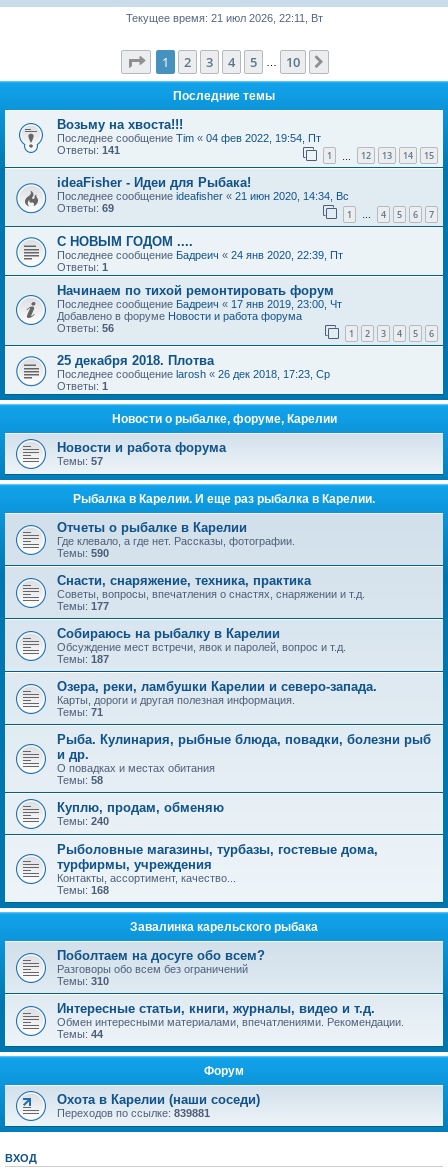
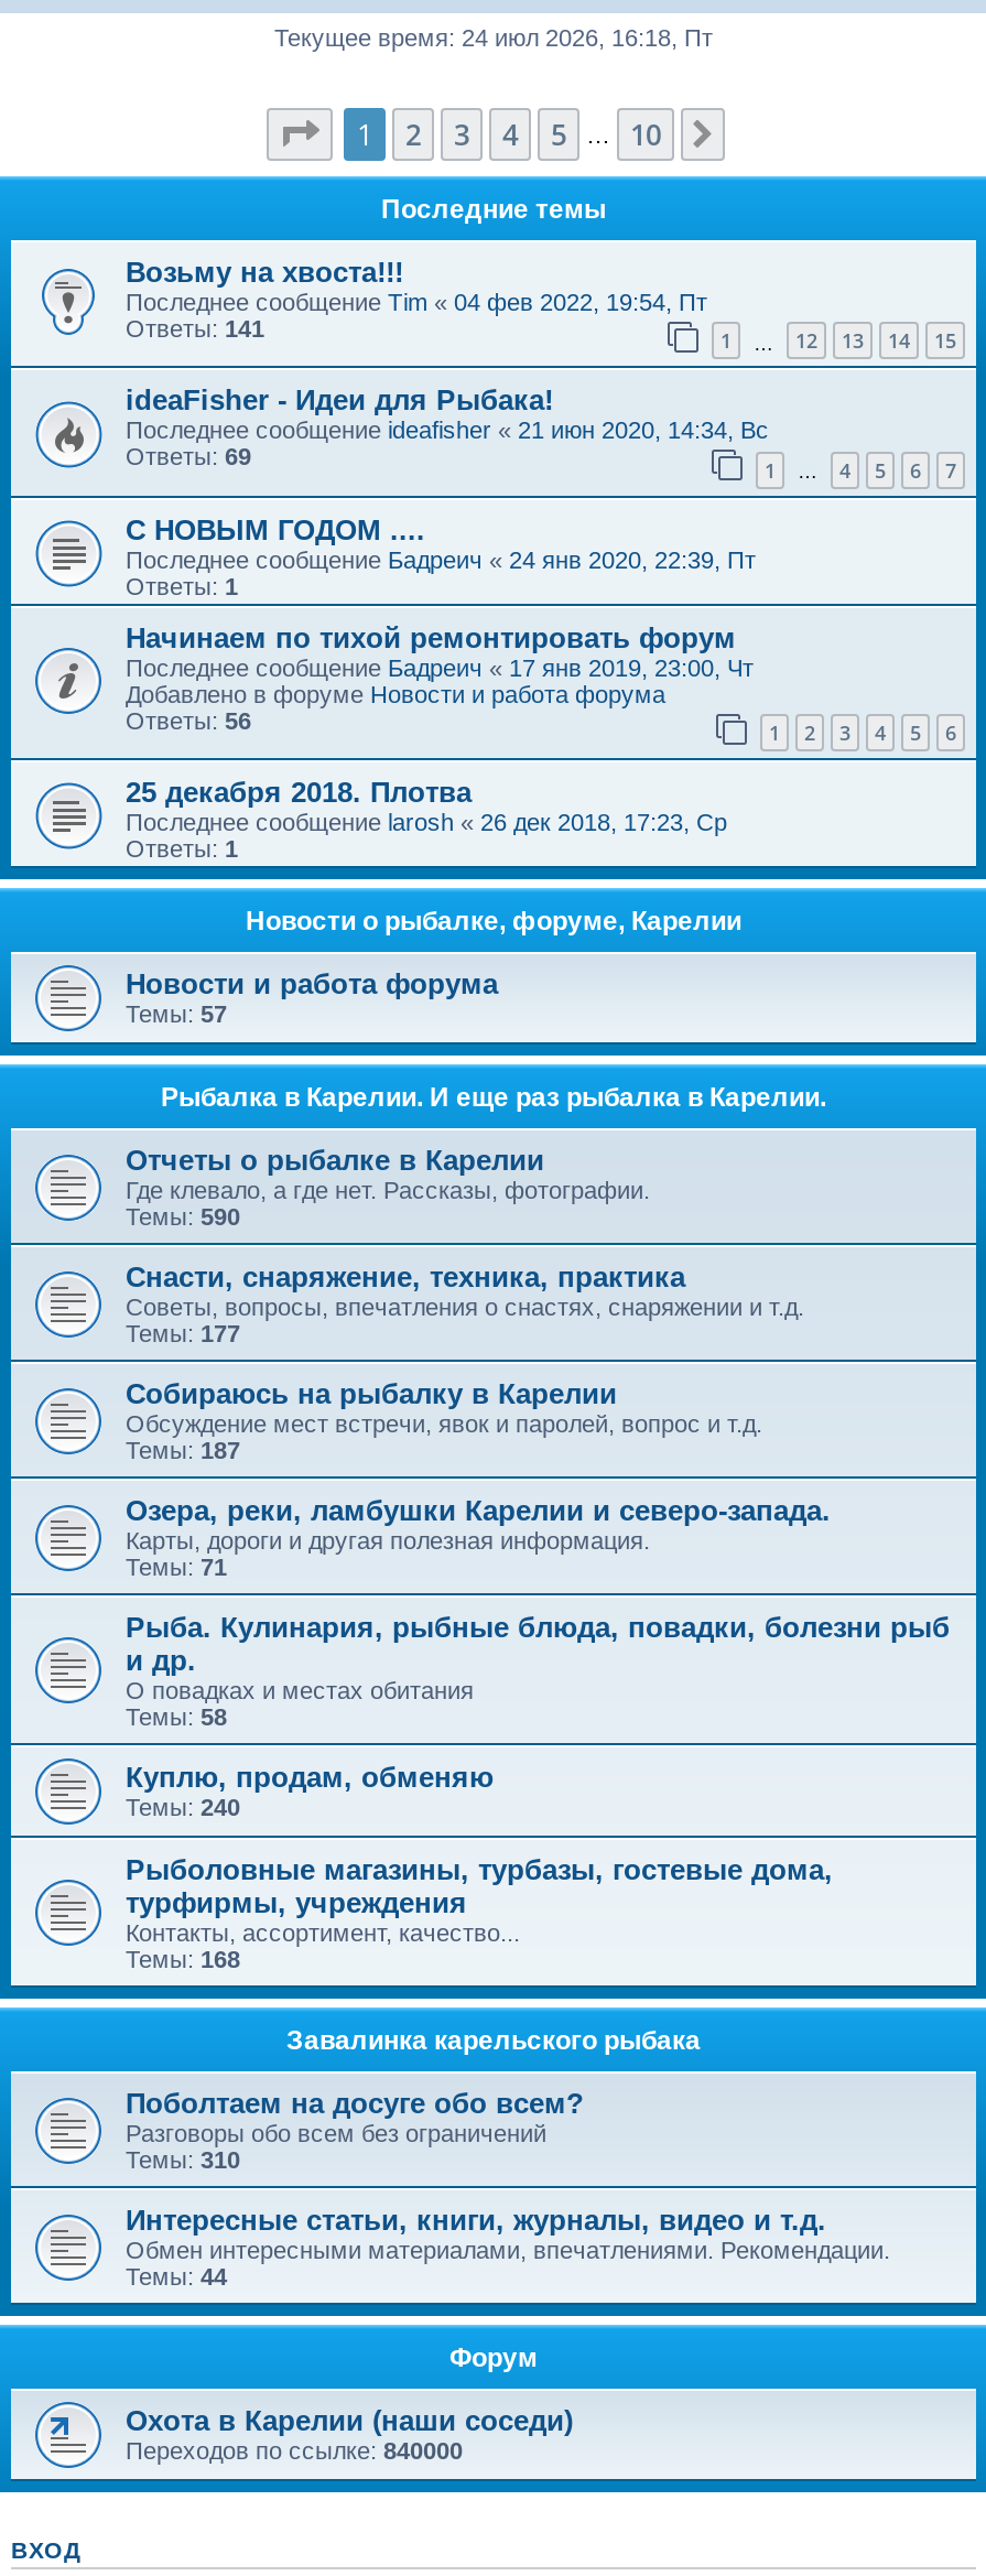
- Текущее время: 21 июл 2026, 22:11, Вт
+ Текущее время: 24 июл 2026, 16:18, Пт

- Переходов по ссылке:839881
+ Переходов по ссылке:840000
